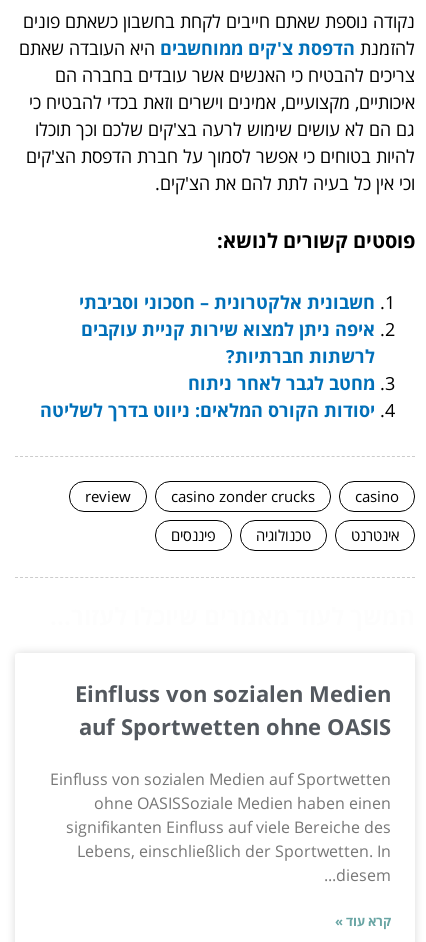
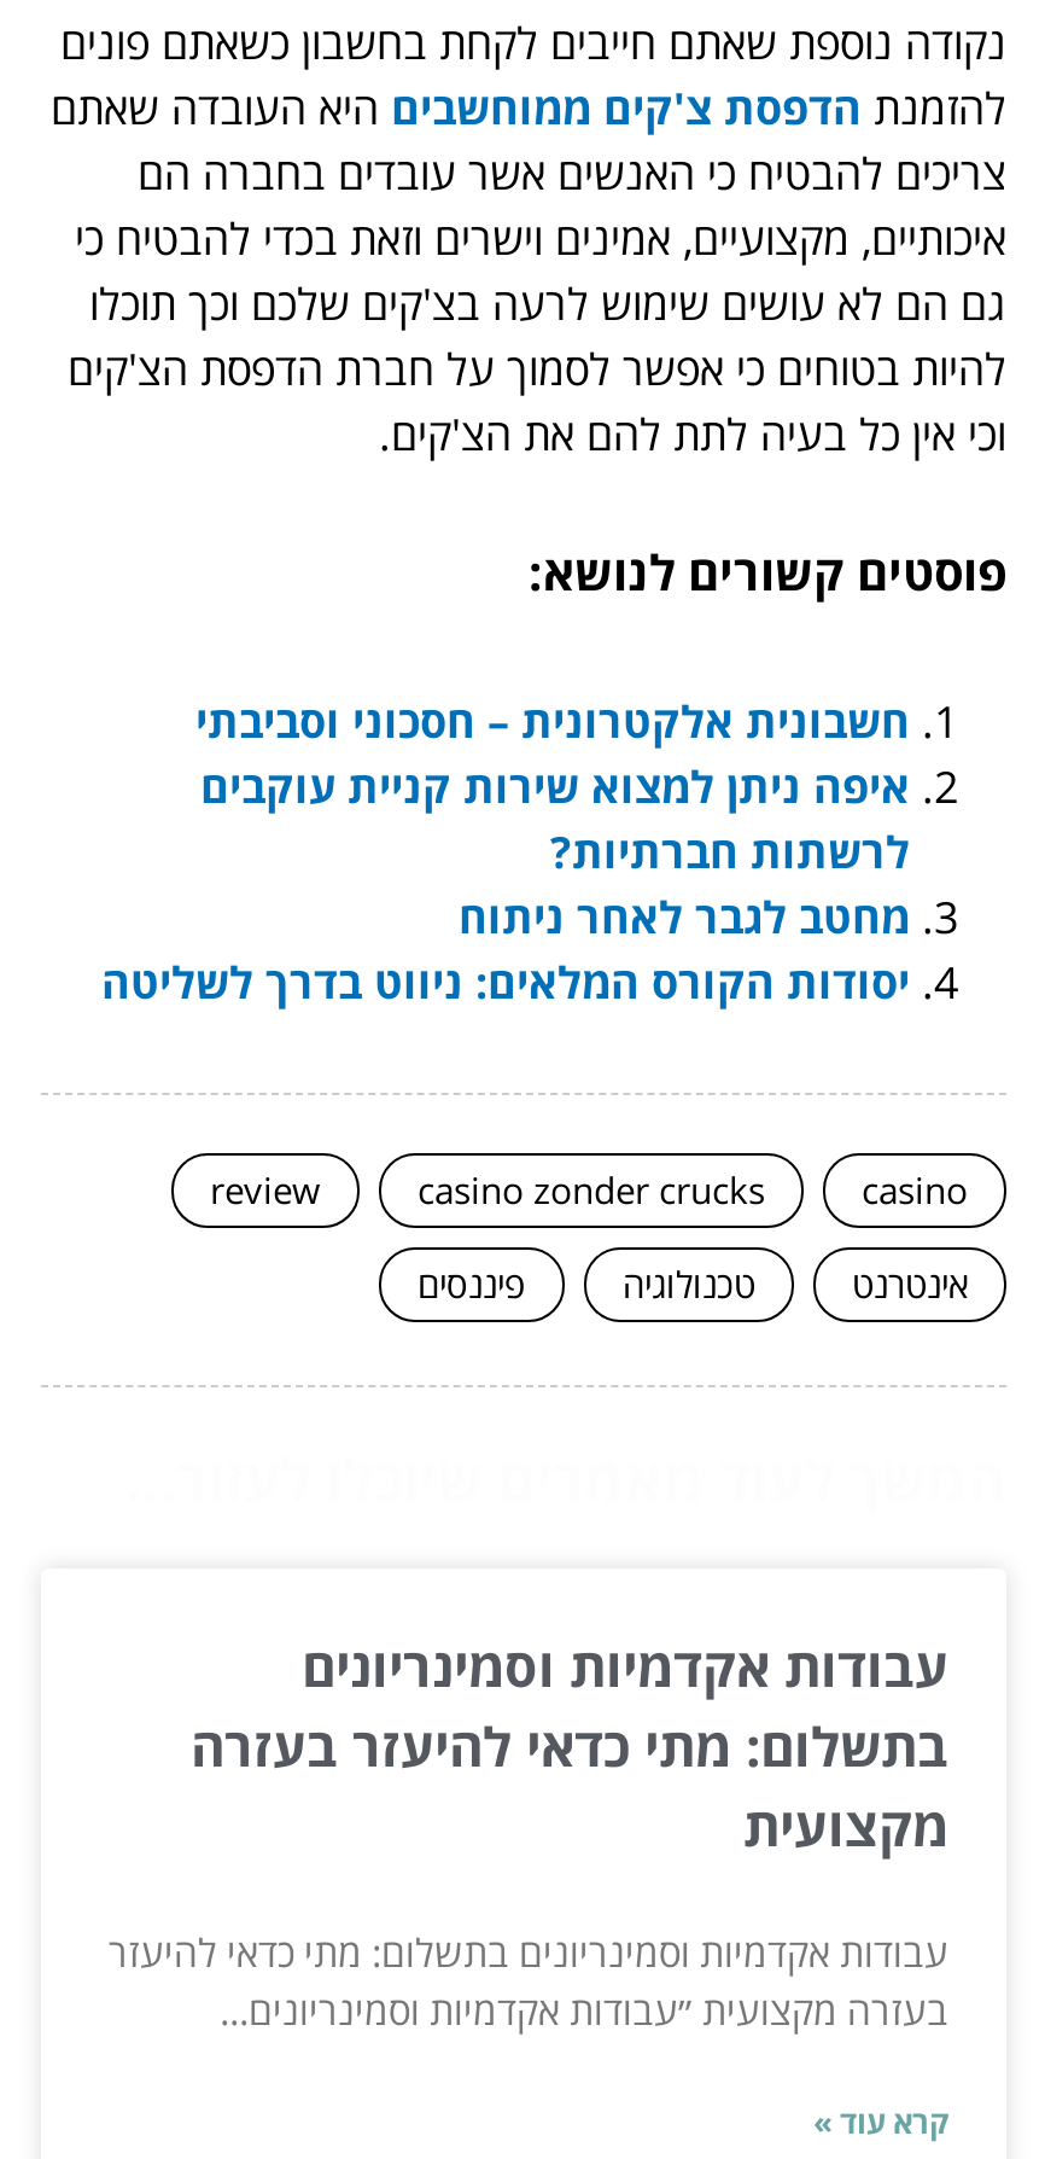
- Einfluss von sozialen Medien
- auf Sportwetten ohne OASIS
+ עבודות אקדמיות וסמינריונים
+ בתשלום: מתי כדאי להיעזר בעזרה
+ מקצועית

- Einfluss von sozialen Medien auf Sportwetten
- ohne OASISSoziale Medien haben einen
- signifikanten Einfluss auf viele Bereiche des
- Lebens, einschließlich der Sportwetten. In
- diesem...
+ עבודות אקדמיות וסמינריונים בתשלום: מתי כדאי להיעזר
+ בעזרה מקצועית ״עבודות אקדמיות וסמינריונים...
